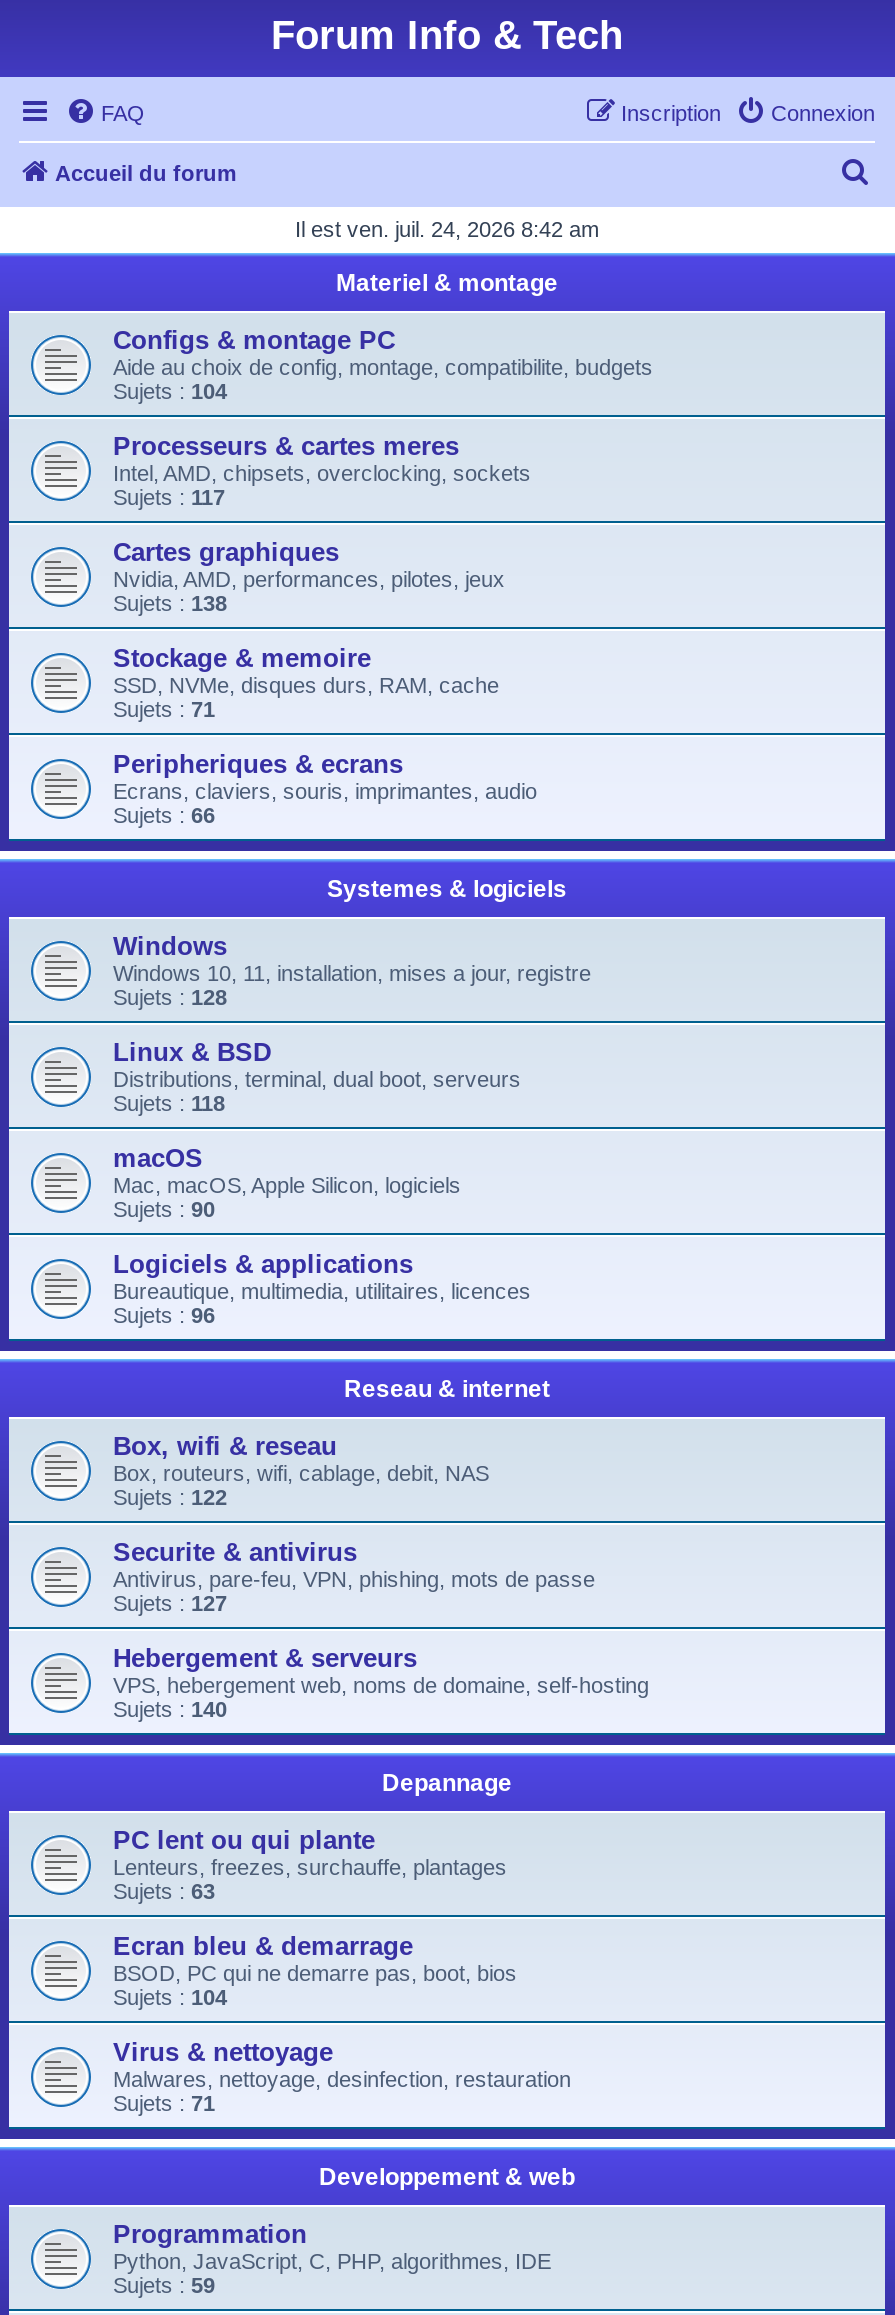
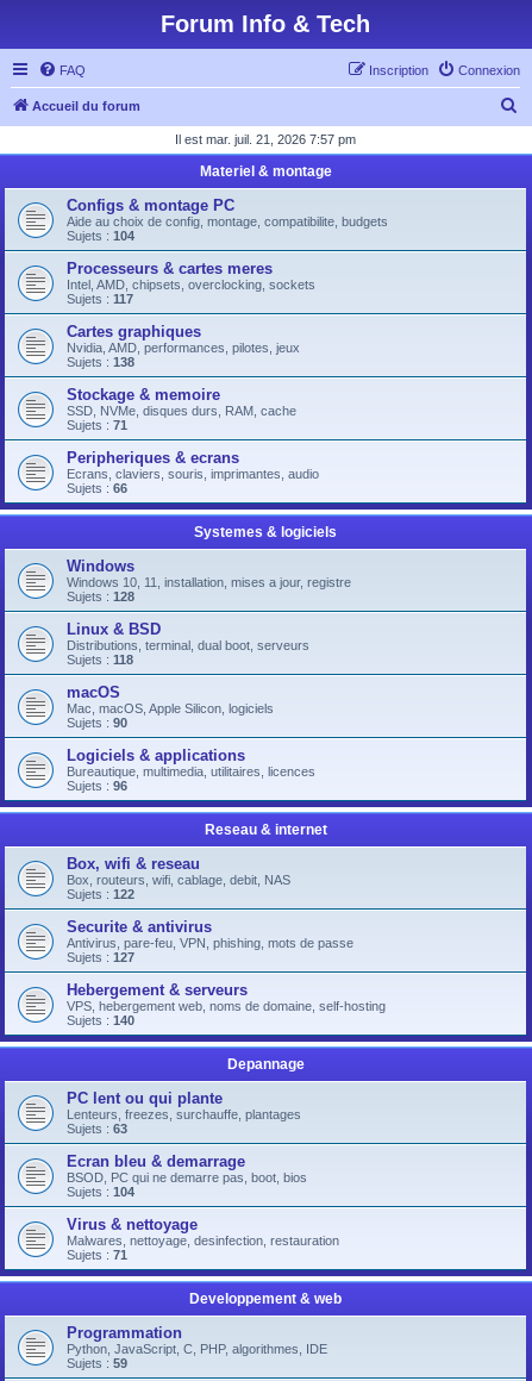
- Il est ven. juil. 24, 2026 8:42 am
+ Il est mar. juil. 21, 2026 7:57 pm
